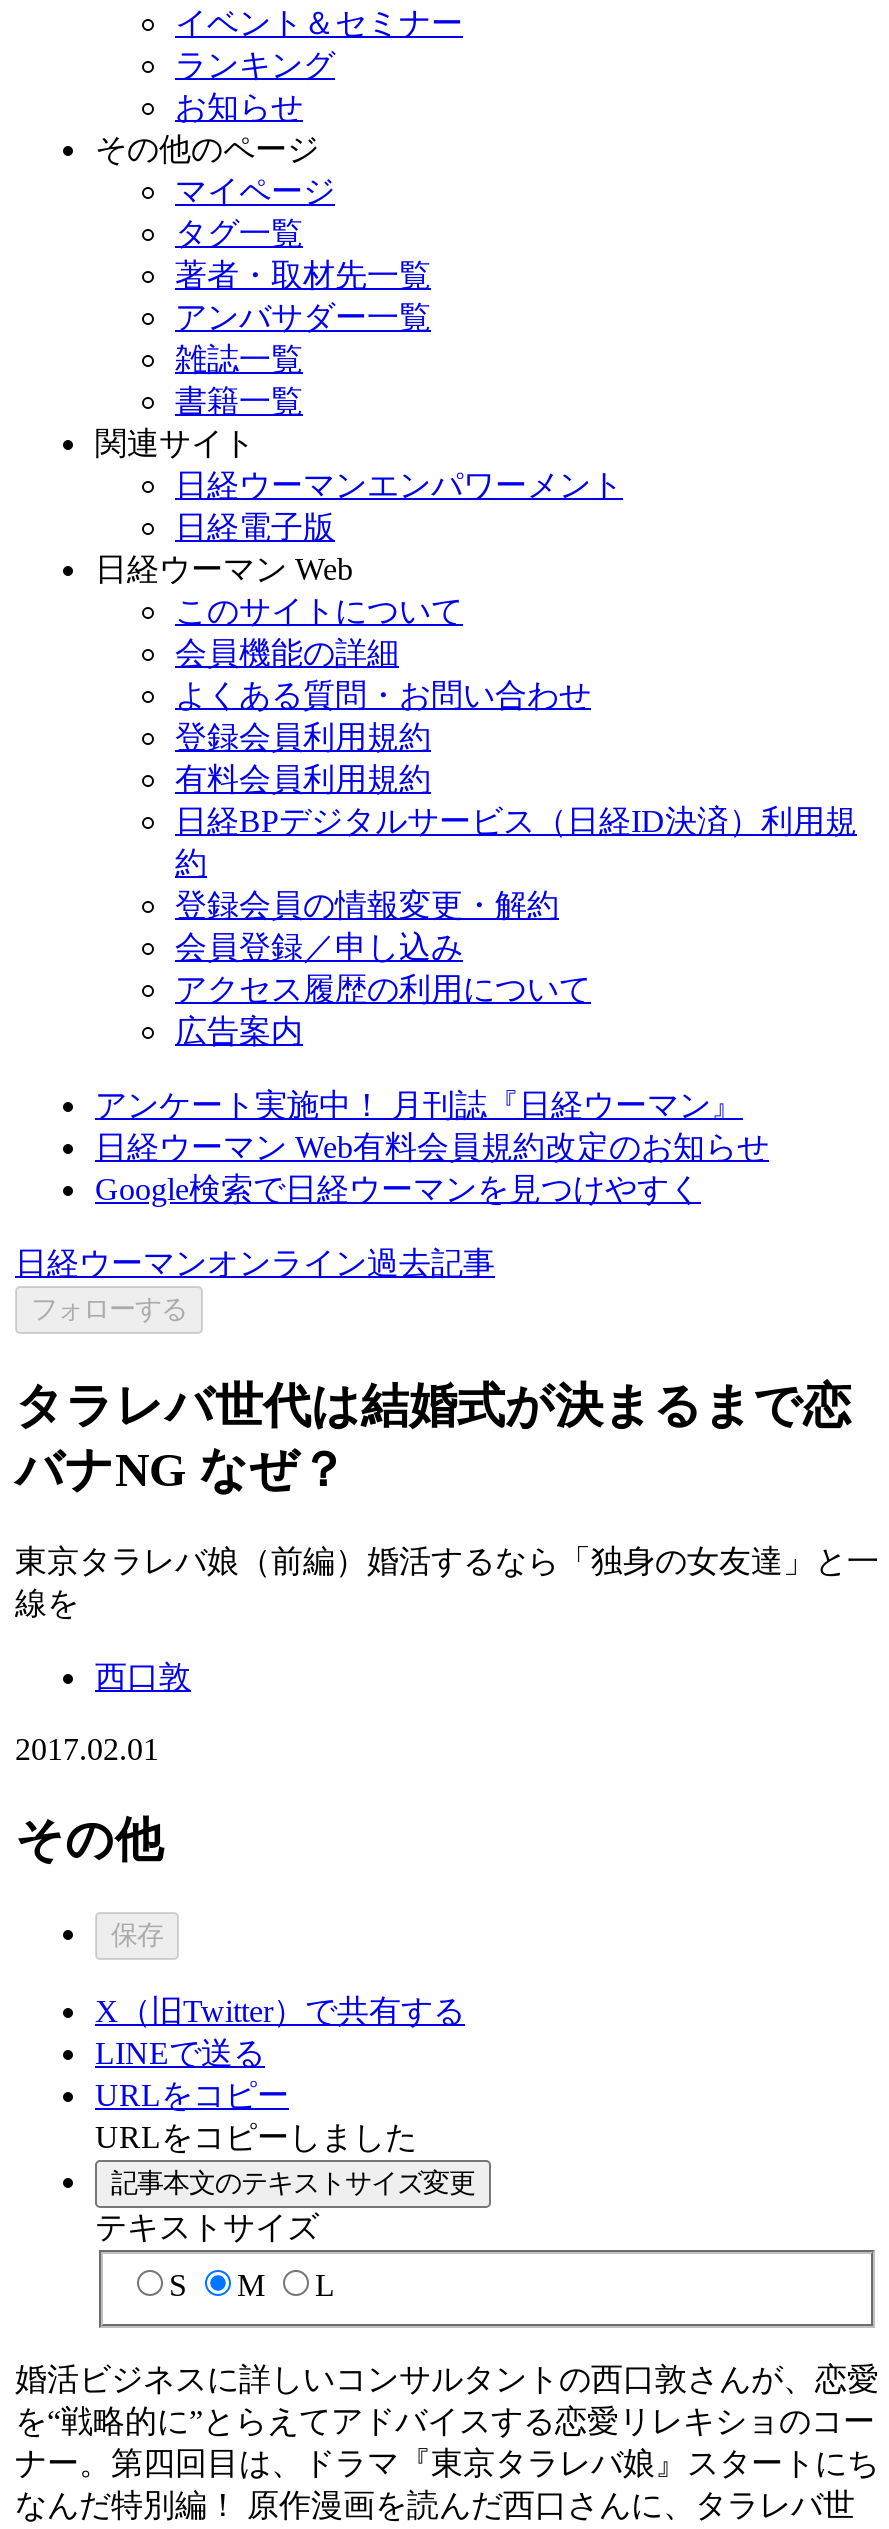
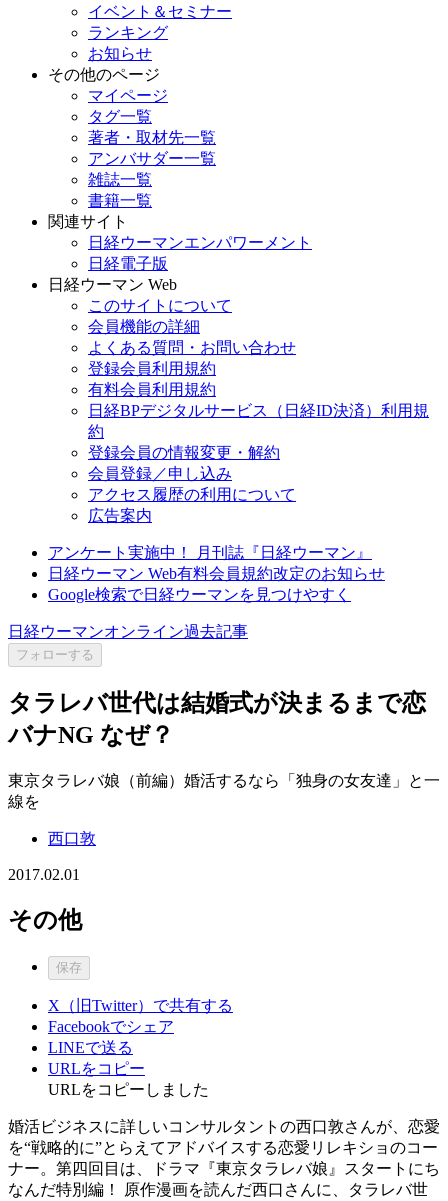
+ Facebookでシェア

moved down: LINEで送る | URLをコピー | URLをコピーしました

- 記事本文のテキストサイズ変更
- テキストサイズ
- S
- M
- L
